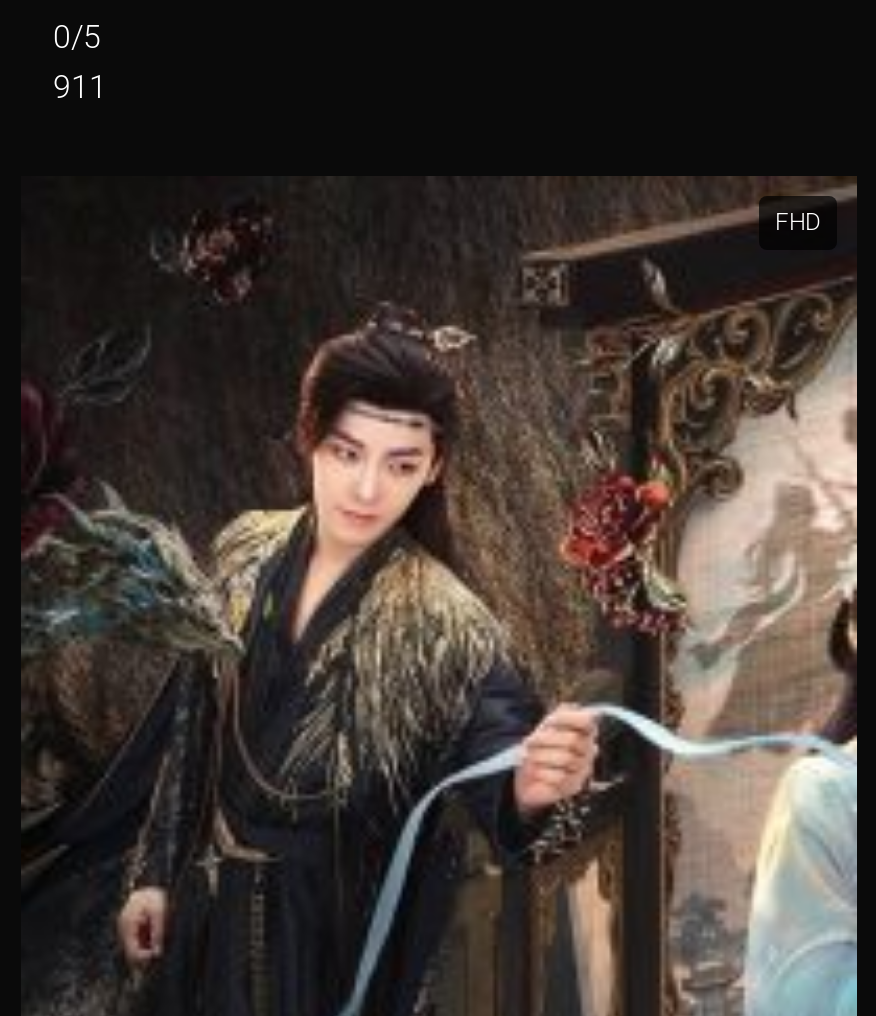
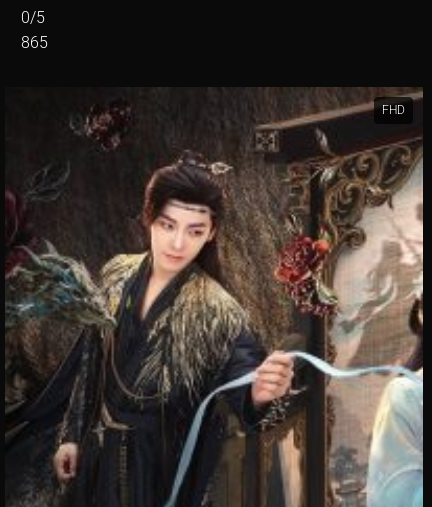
- 911
+ 865
